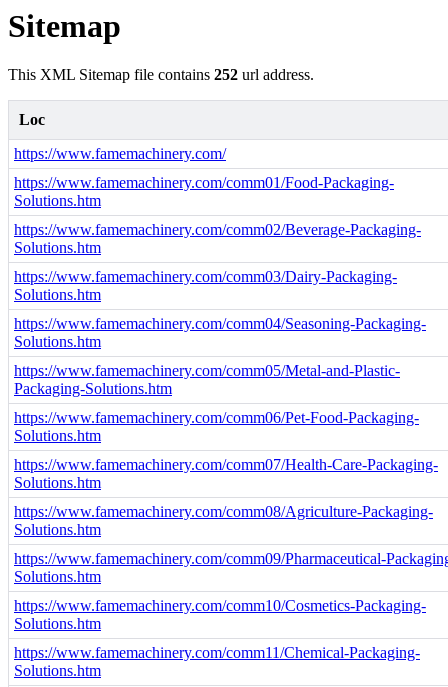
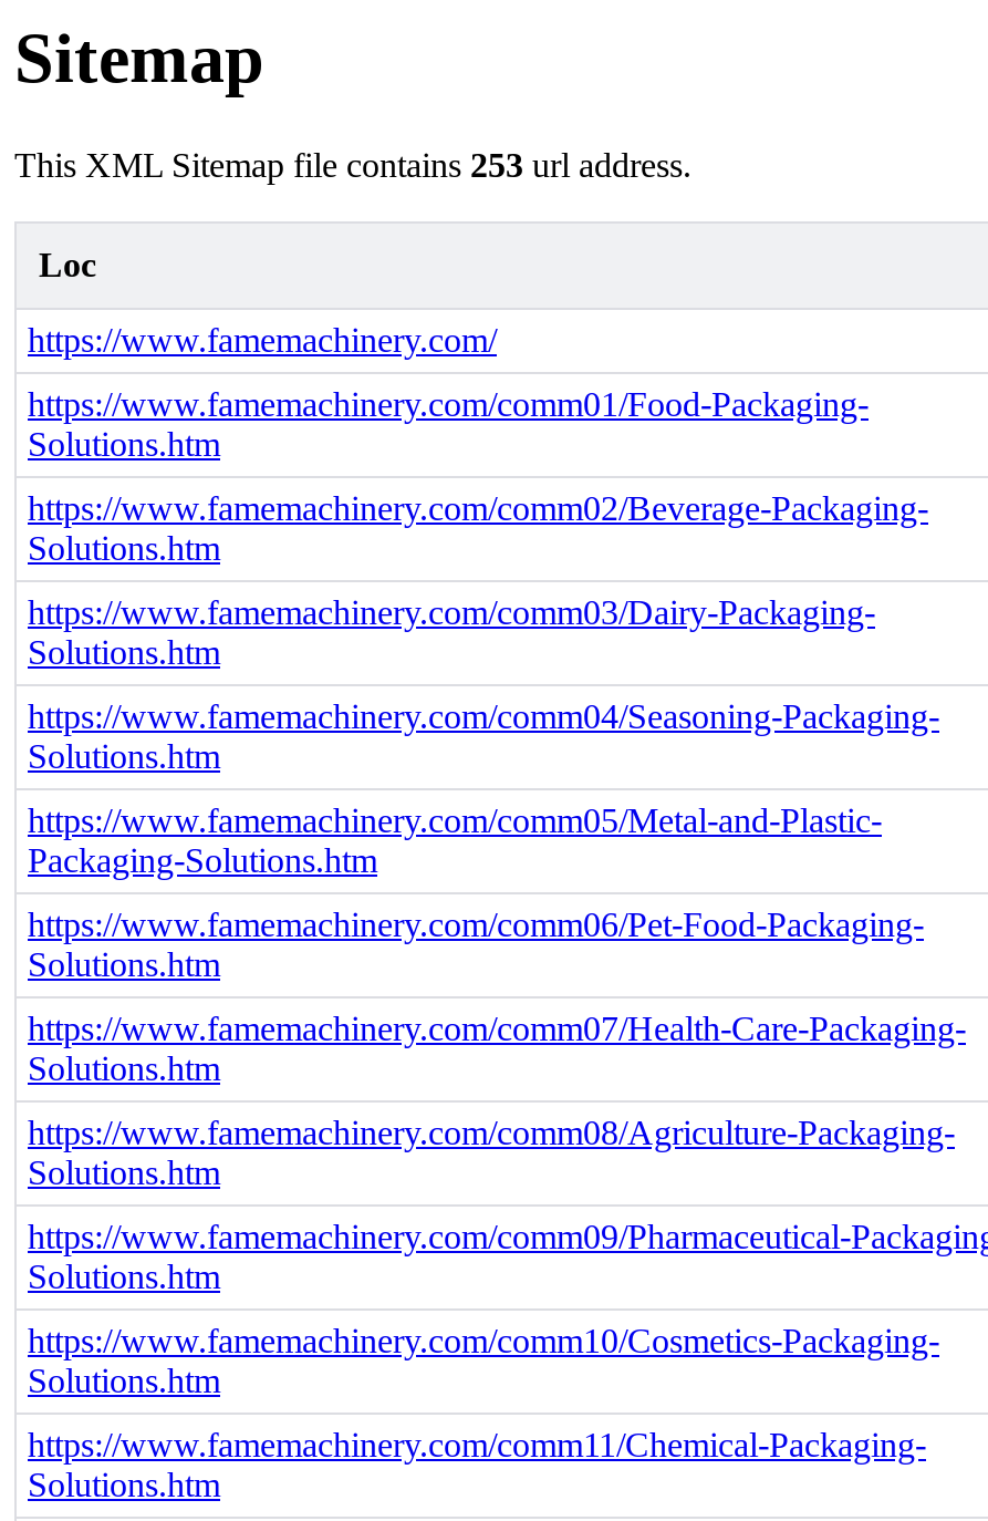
- This XML Sitemap file contains 252 url address.
+ This XML Sitemap file contains 253 url address.
